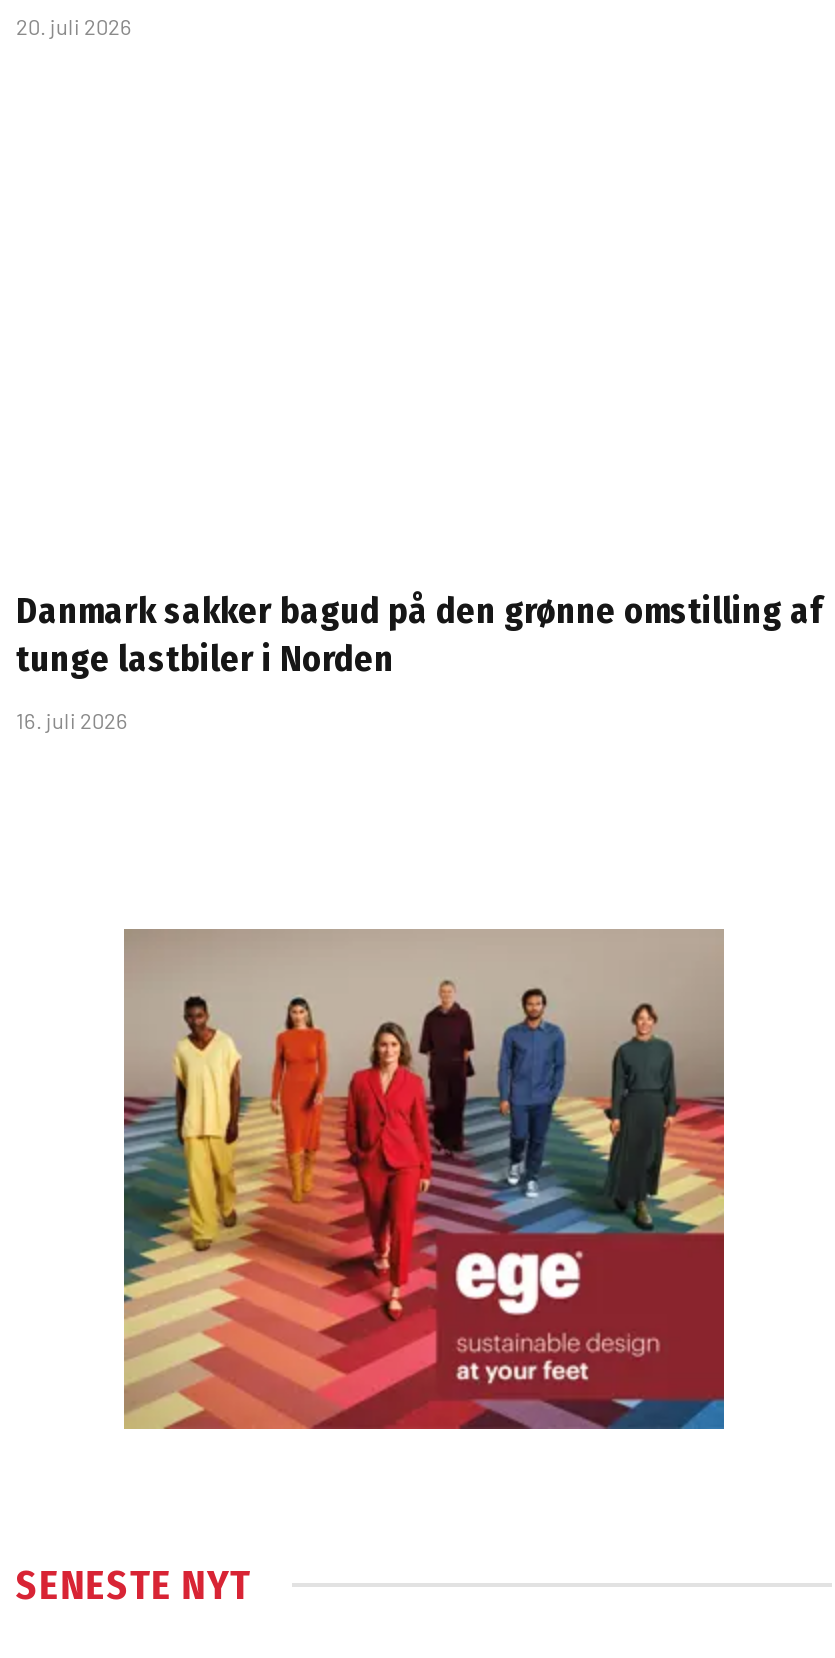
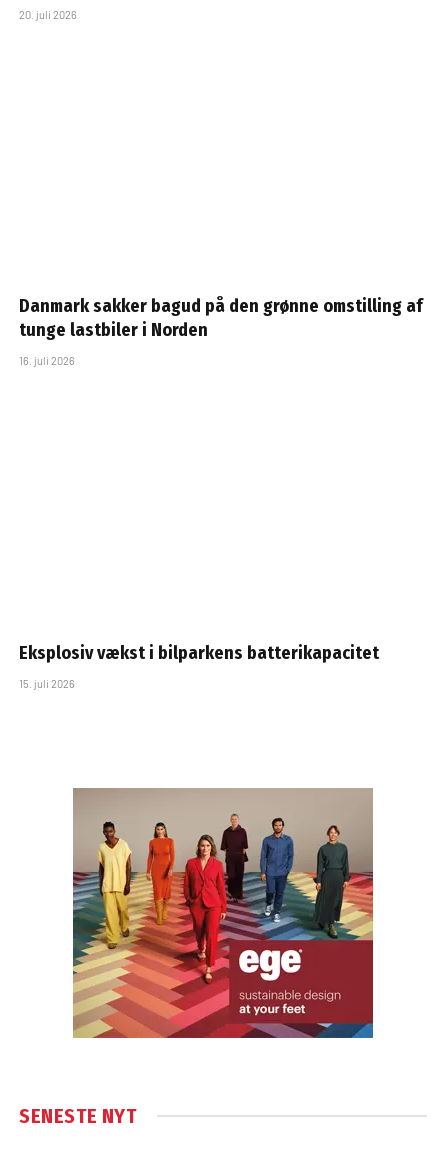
+ Eksplosiv vækst i bilparkens batterikapacitet
+ 15. juli 2026
